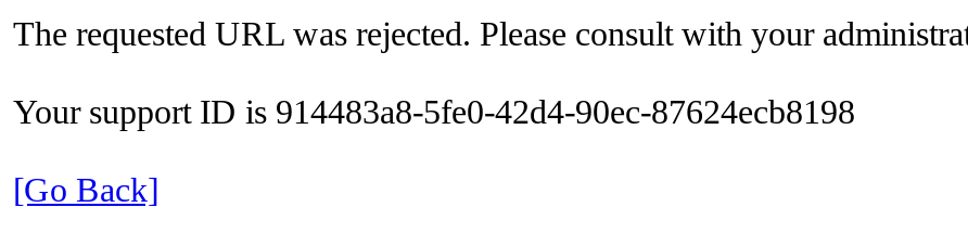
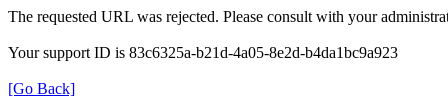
- Your support ID is 914483a8-5fe0-42d4-90ec-87624ecb8198
+ Your support ID is 83c6325a-b21d-4a05-8e2d-b4da1bc9a923
